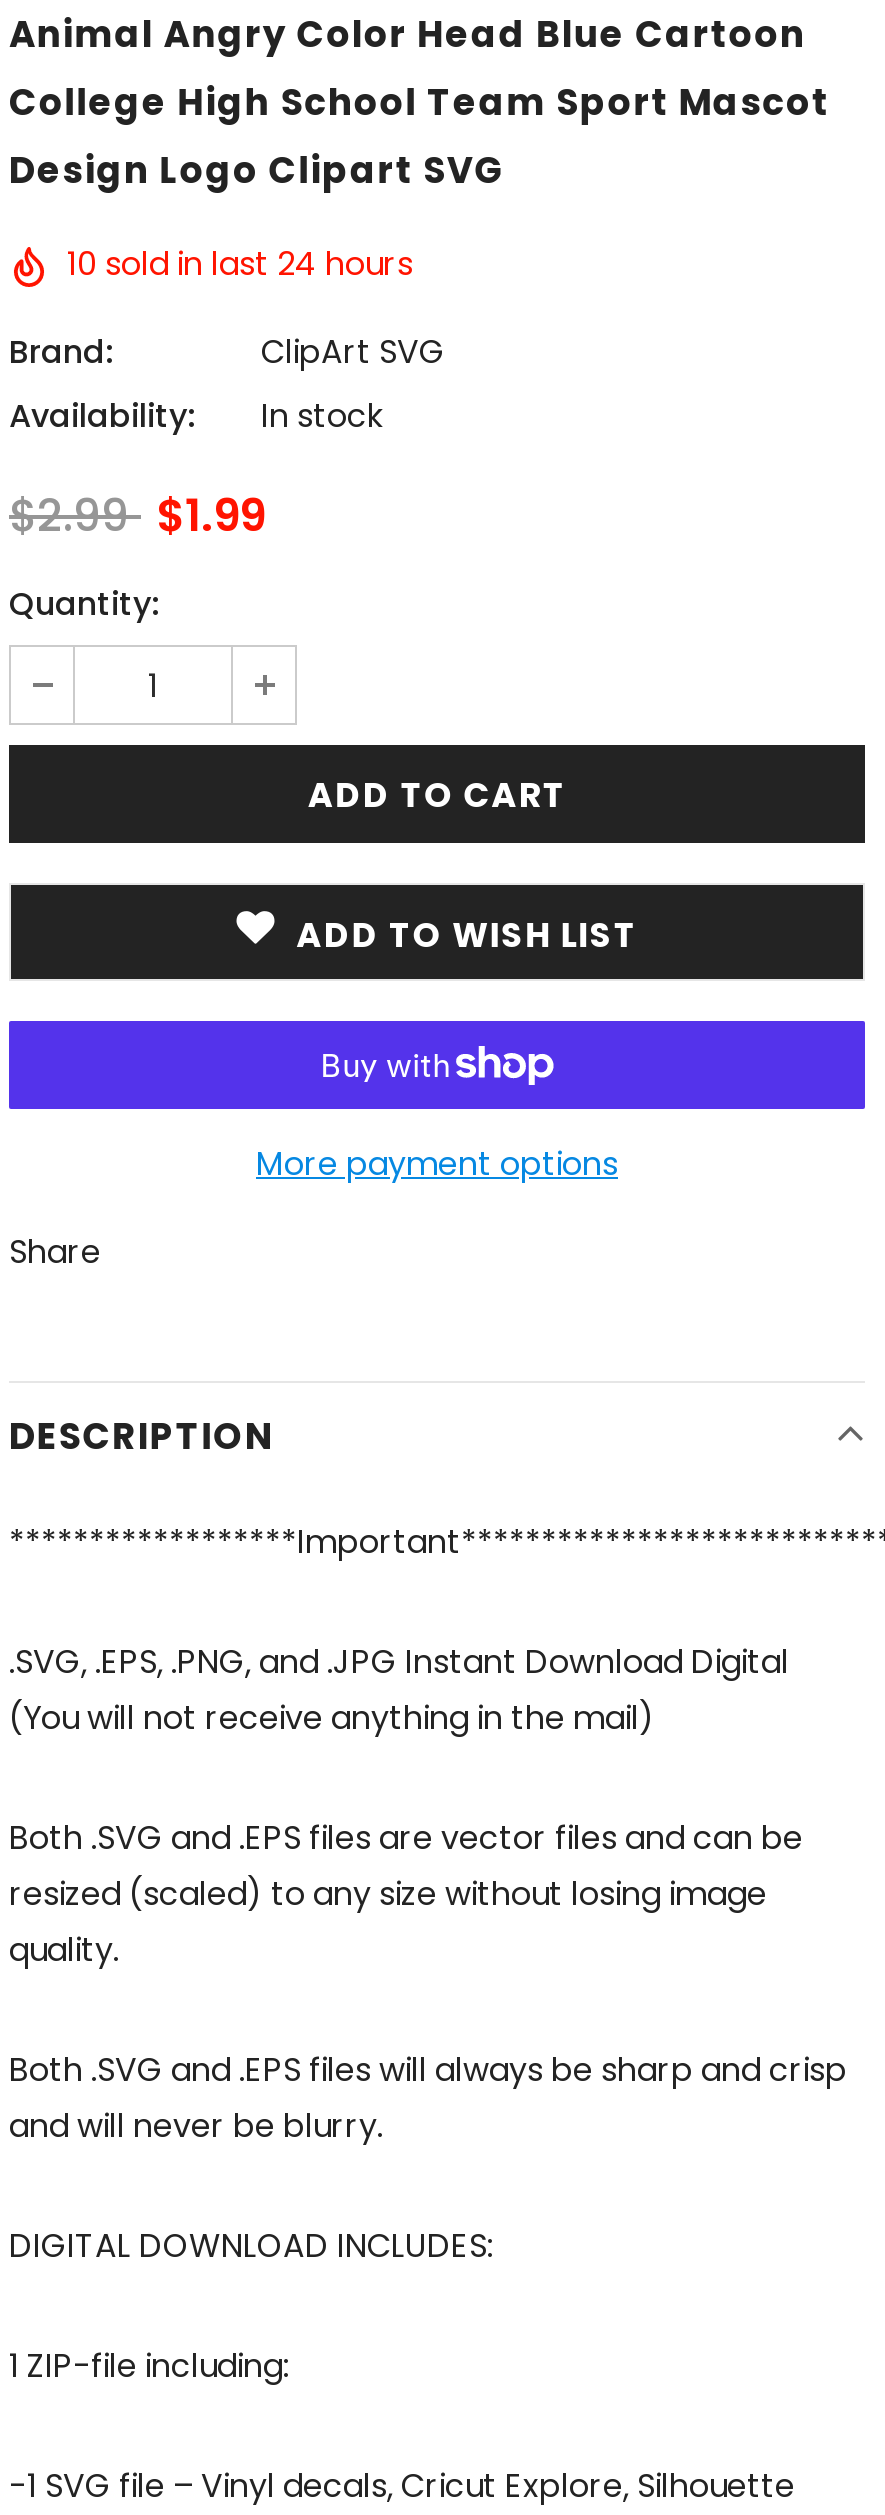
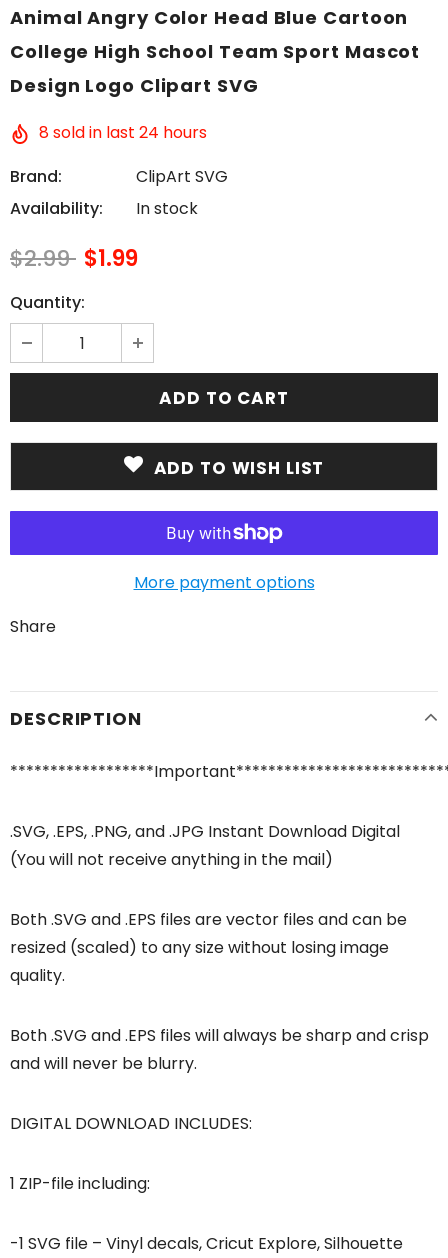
- 10 sold in last 24 hours
+ 8 sold in last 24 hours
